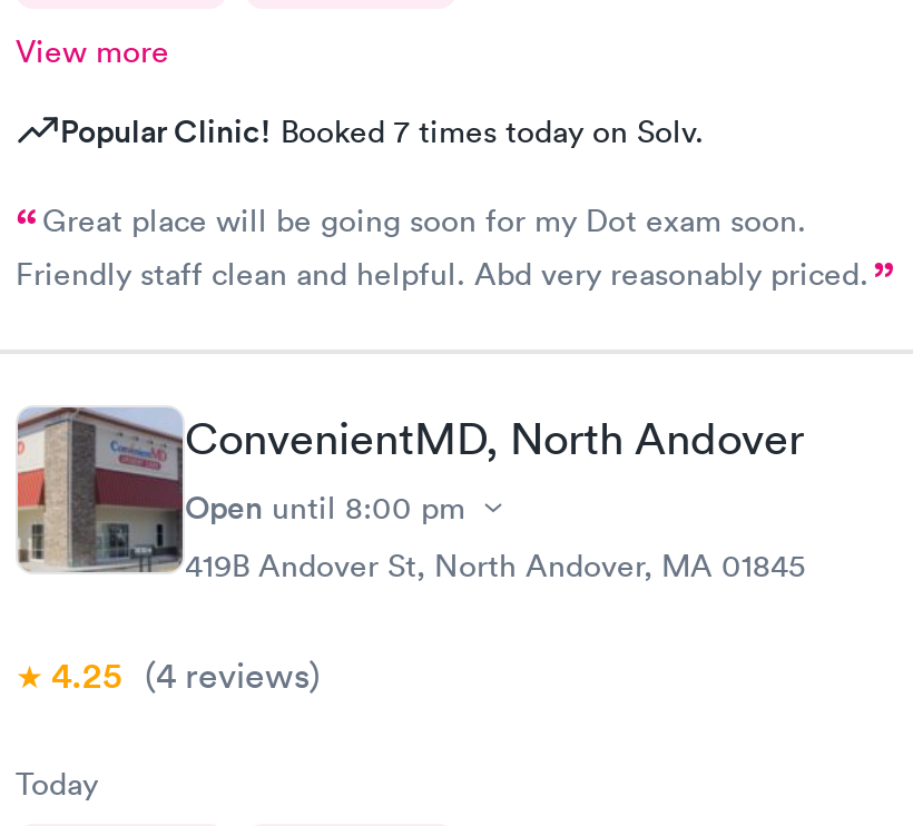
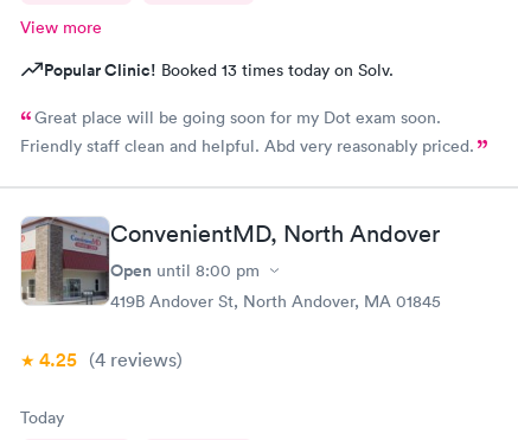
- Popular Clinic! Booked 7 times today on Solv.
+ Popular Clinic! Booked 13 times today on Solv.
